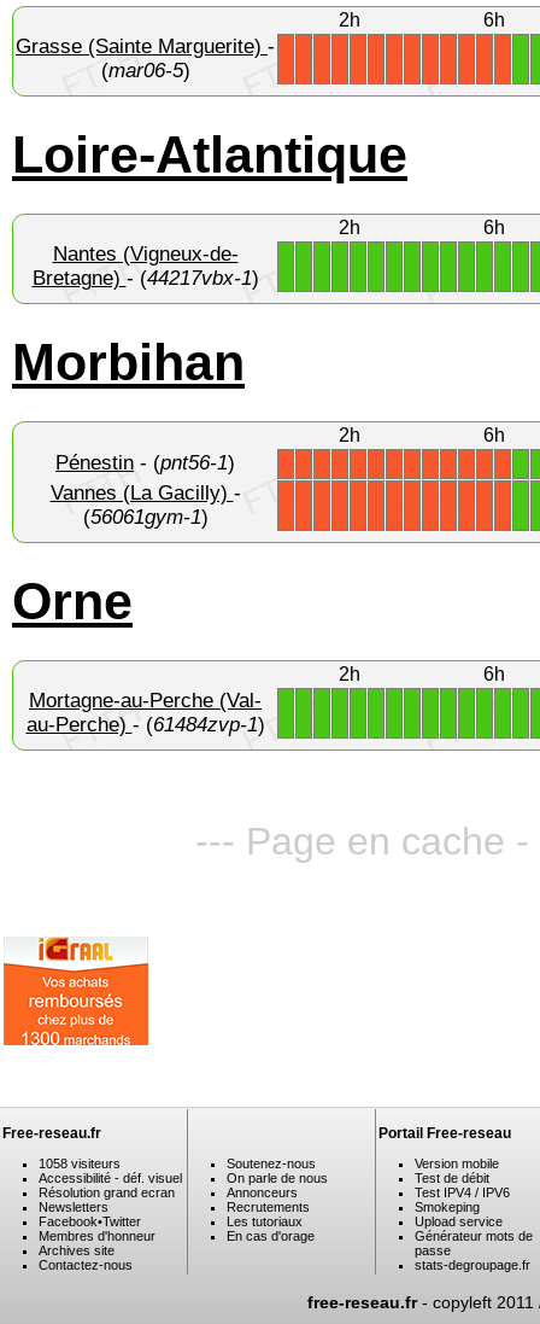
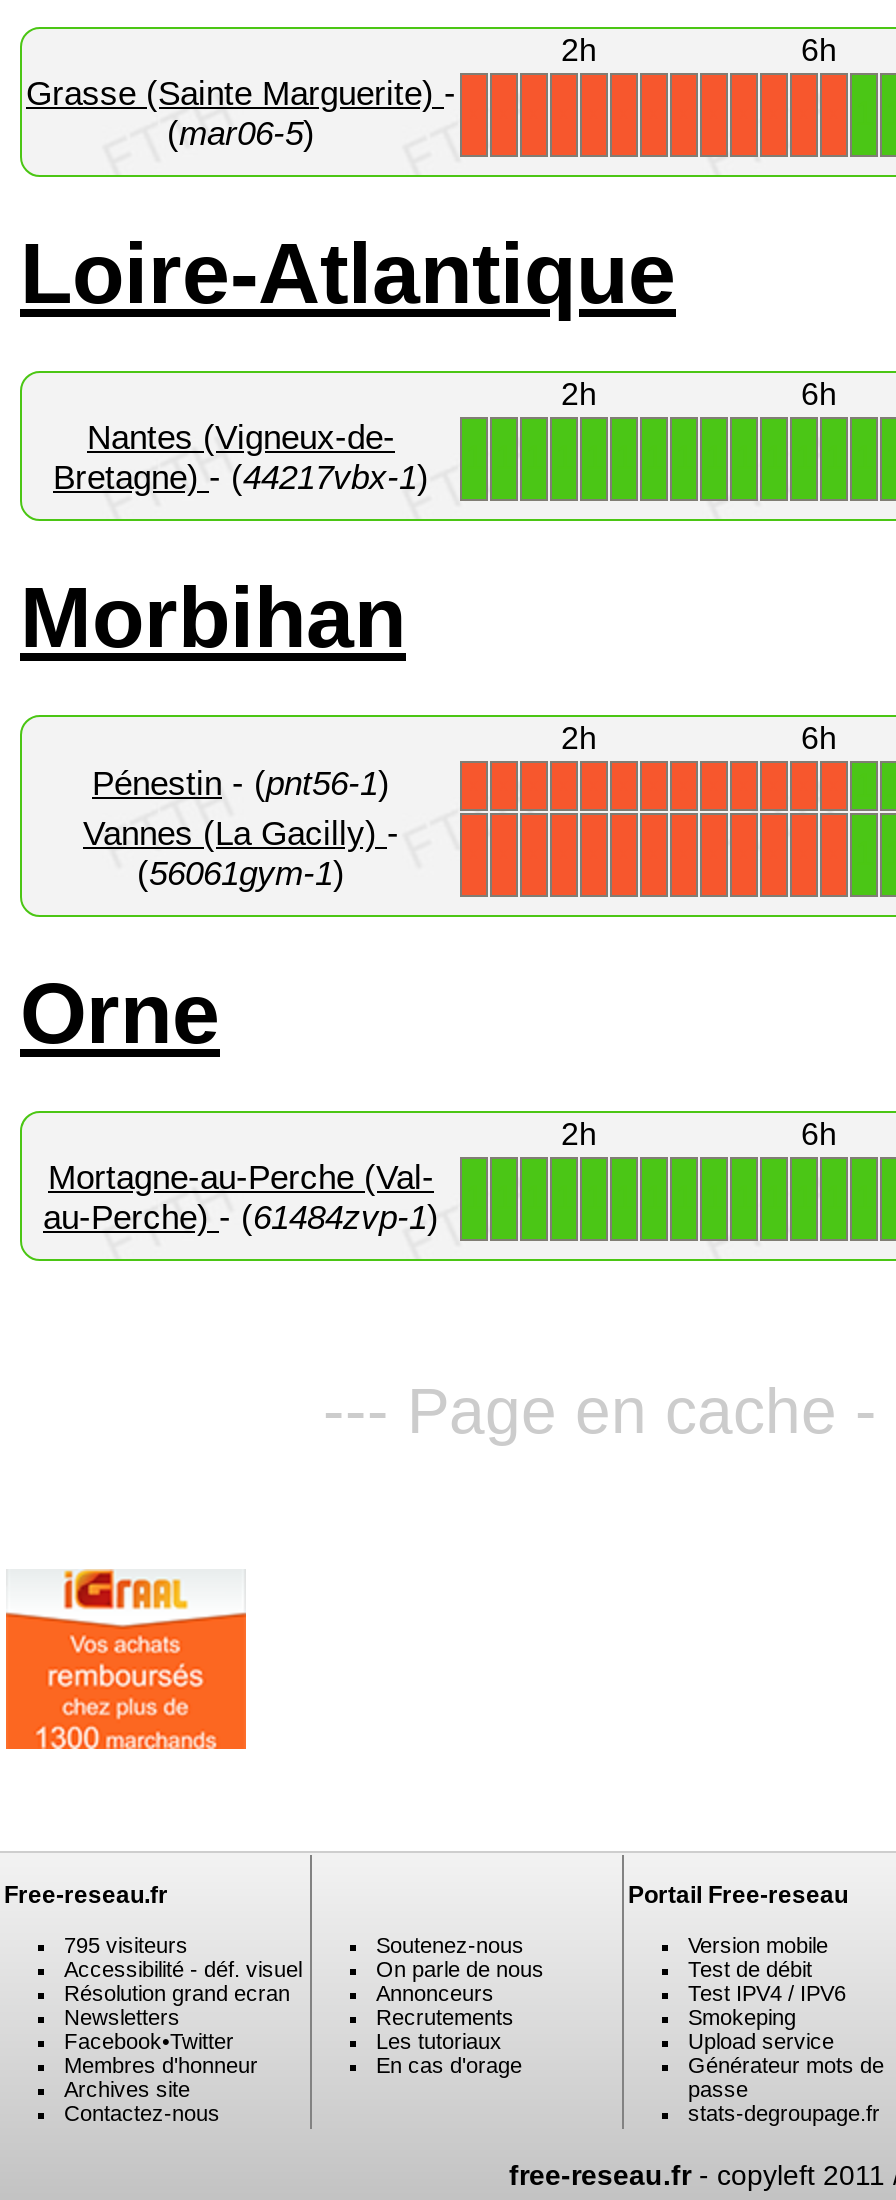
- 1058 visiteurs
+ 795 visiteurs
